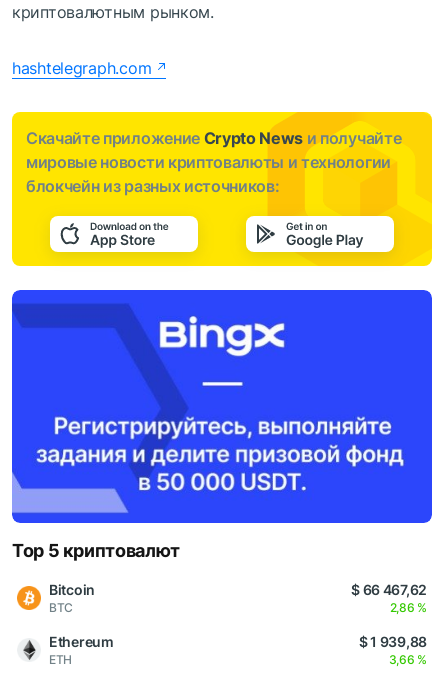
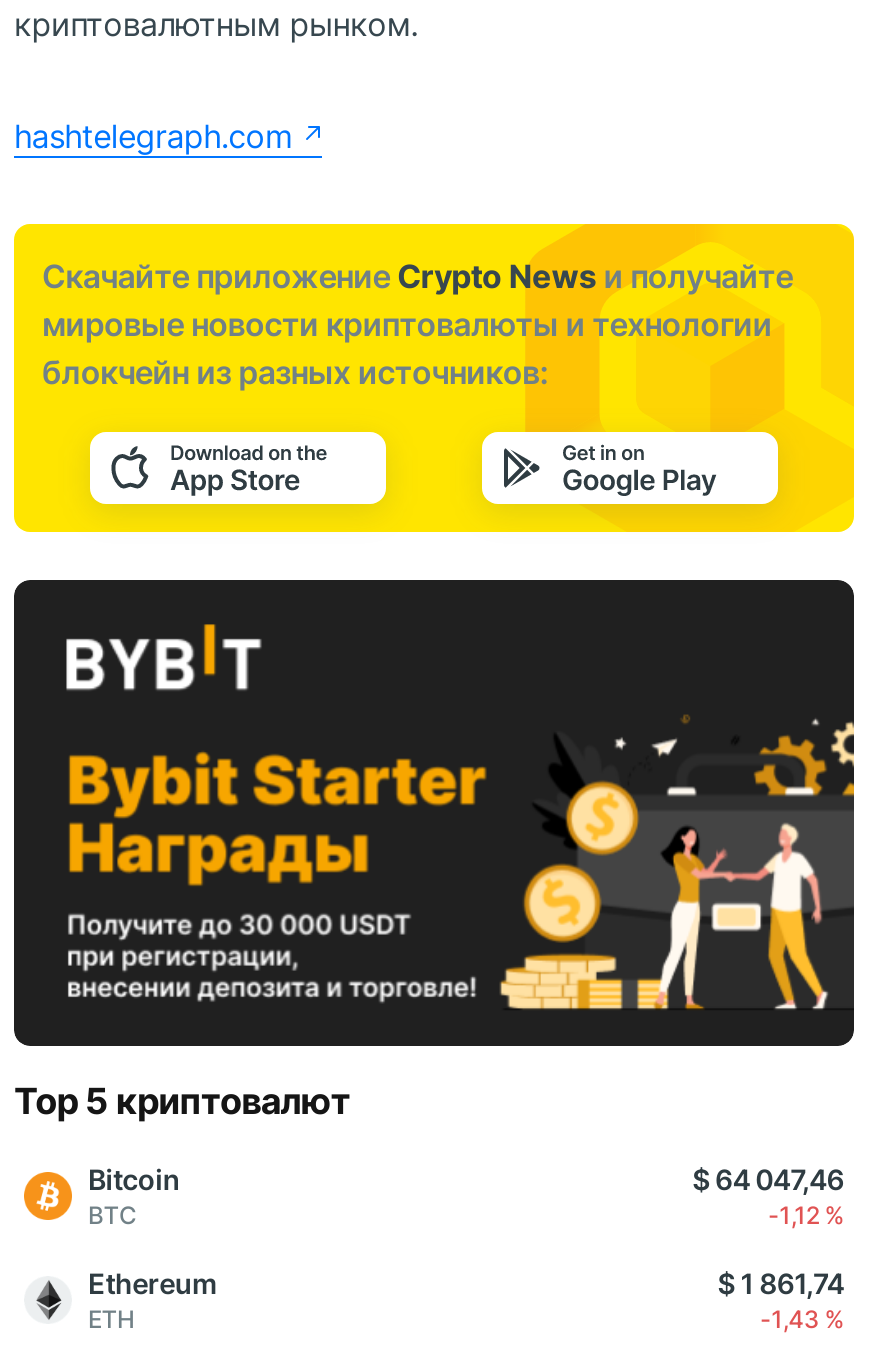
- [image]
+ [image]

- $ 66 467,62
+ $ 64 047,46

- 2,86 %
+ -1,12 %

- $ 1 939,88
+ $ 1 861,74

- 3,66 %
+ -1,43 %
